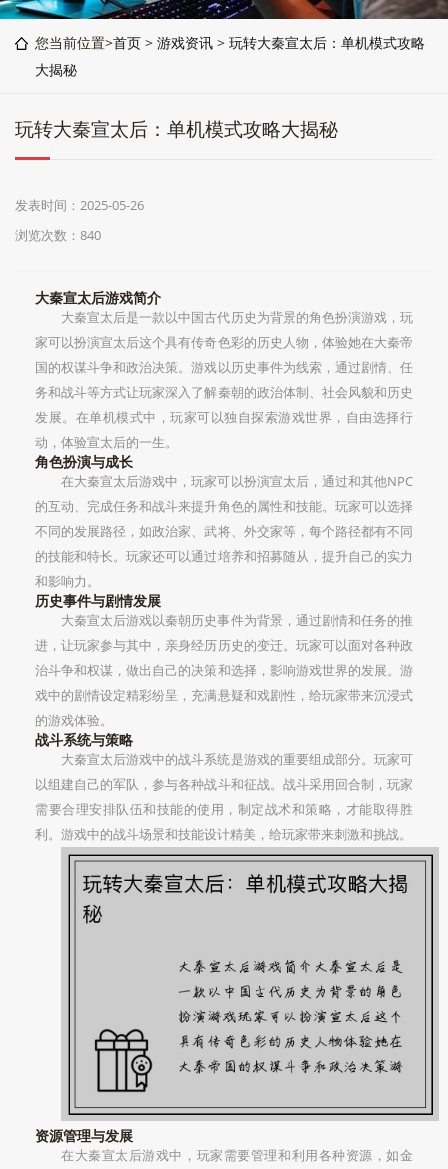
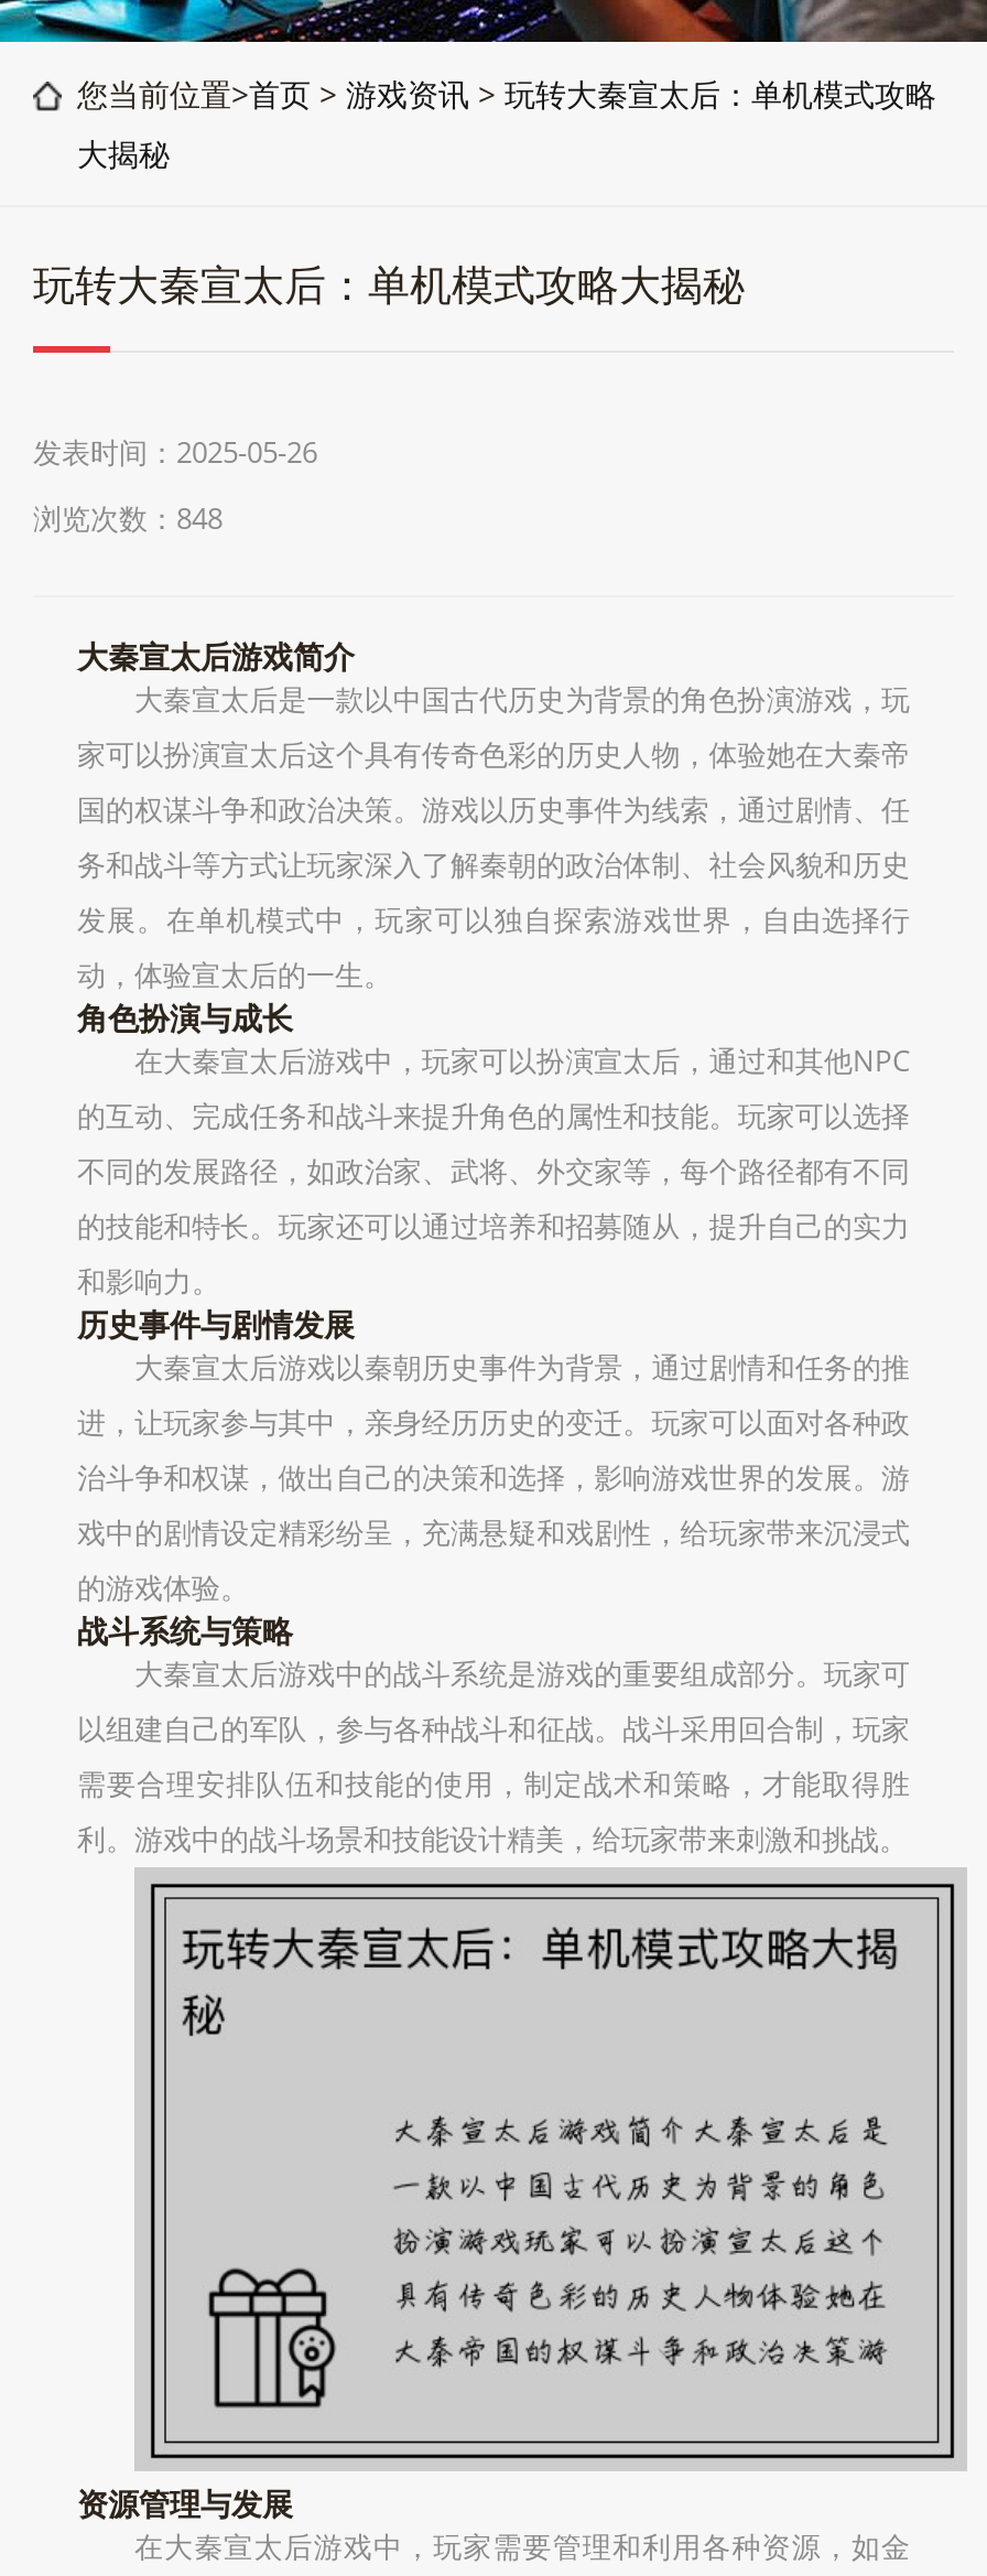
- 浏览次数：840
+ 浏览次数：848
